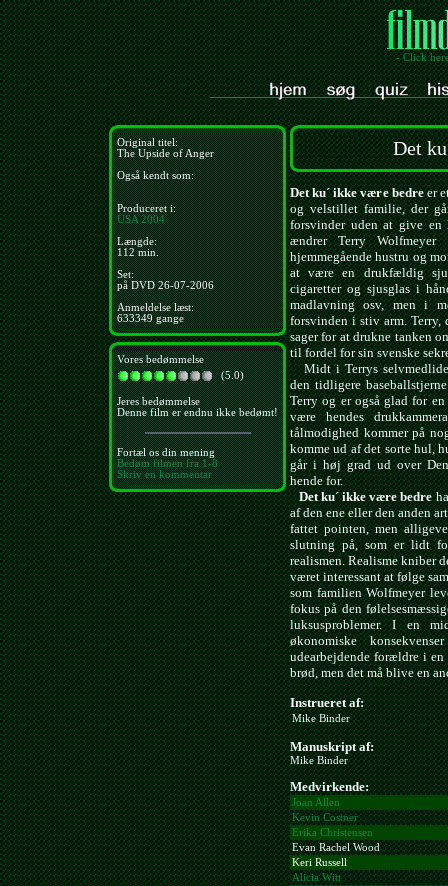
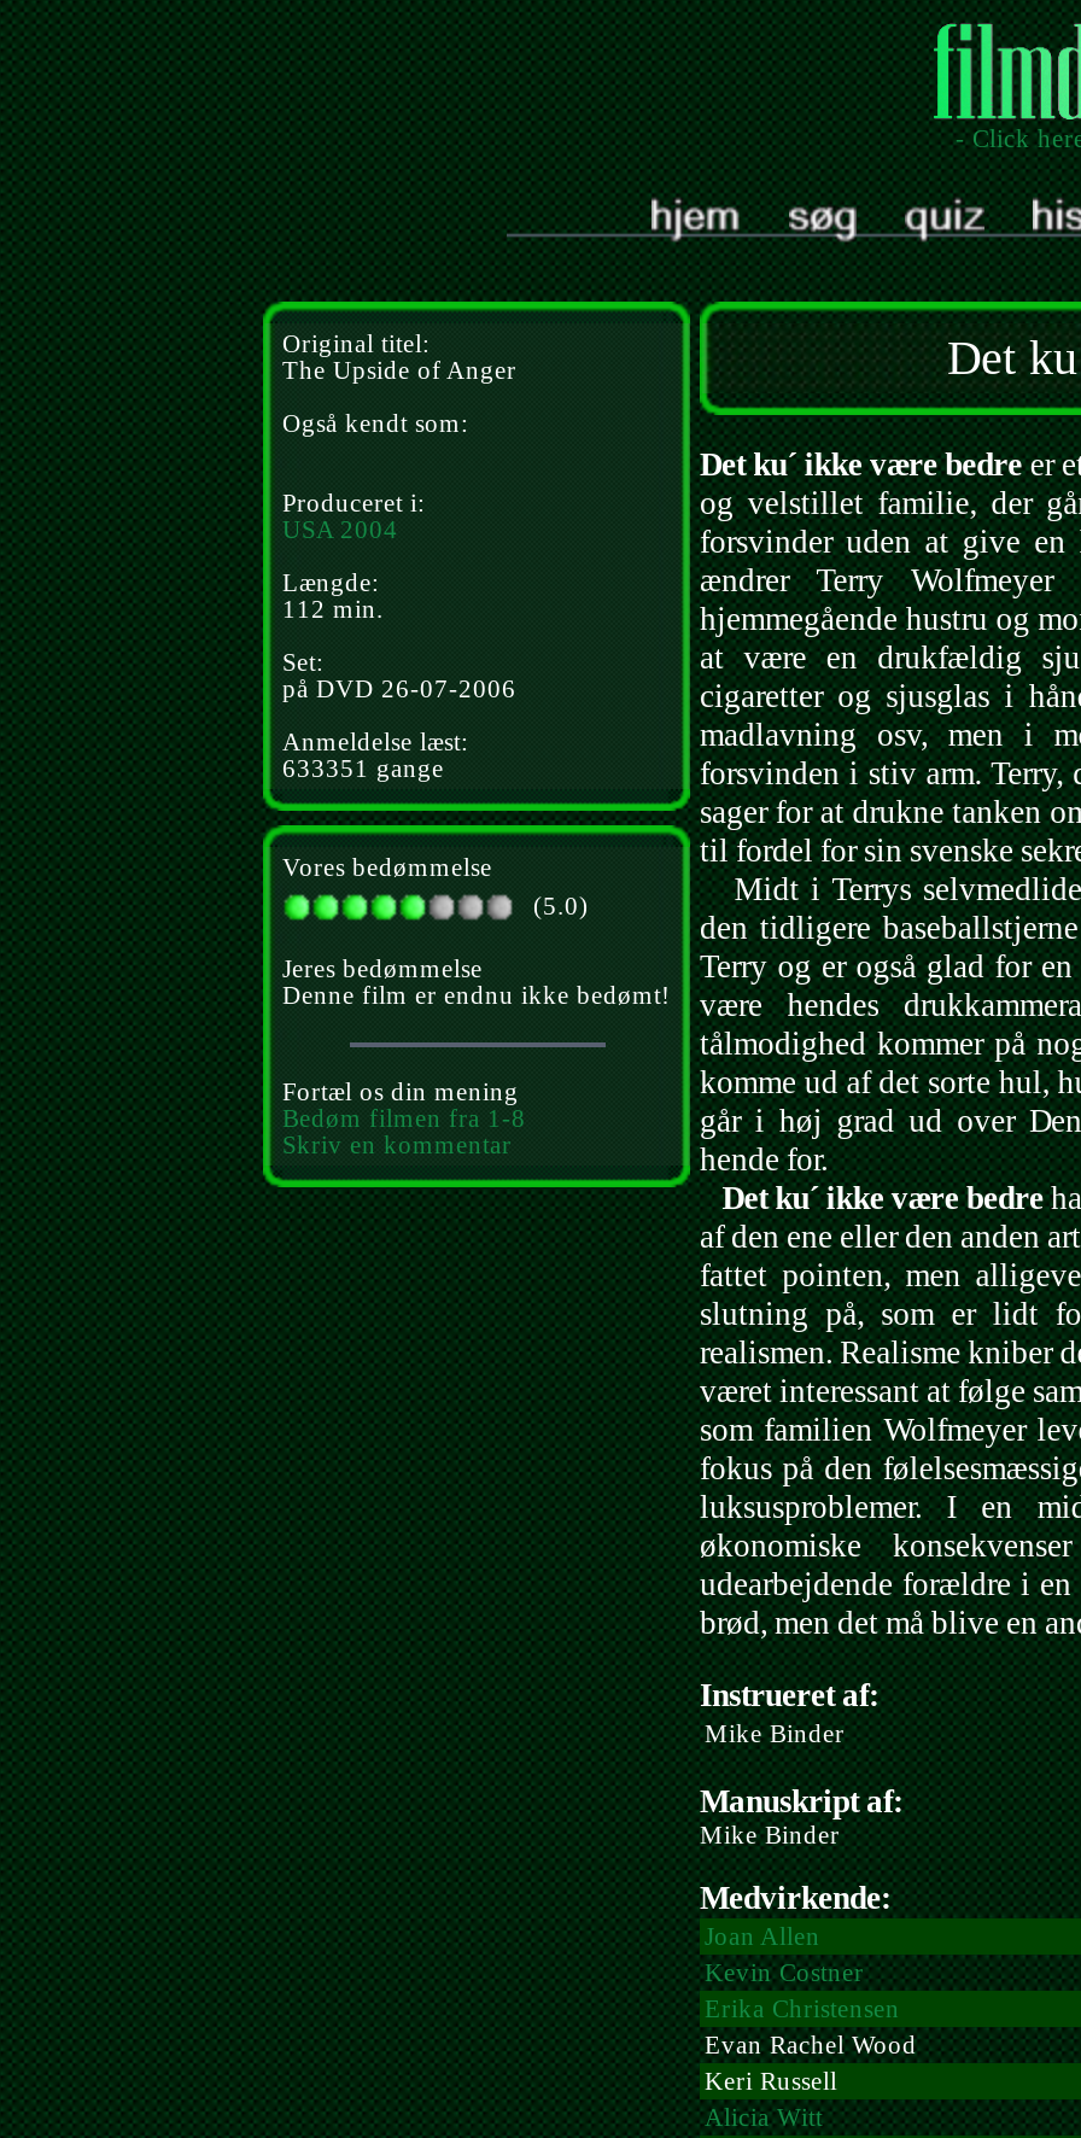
- 633349 gange
+ 633351 gange
